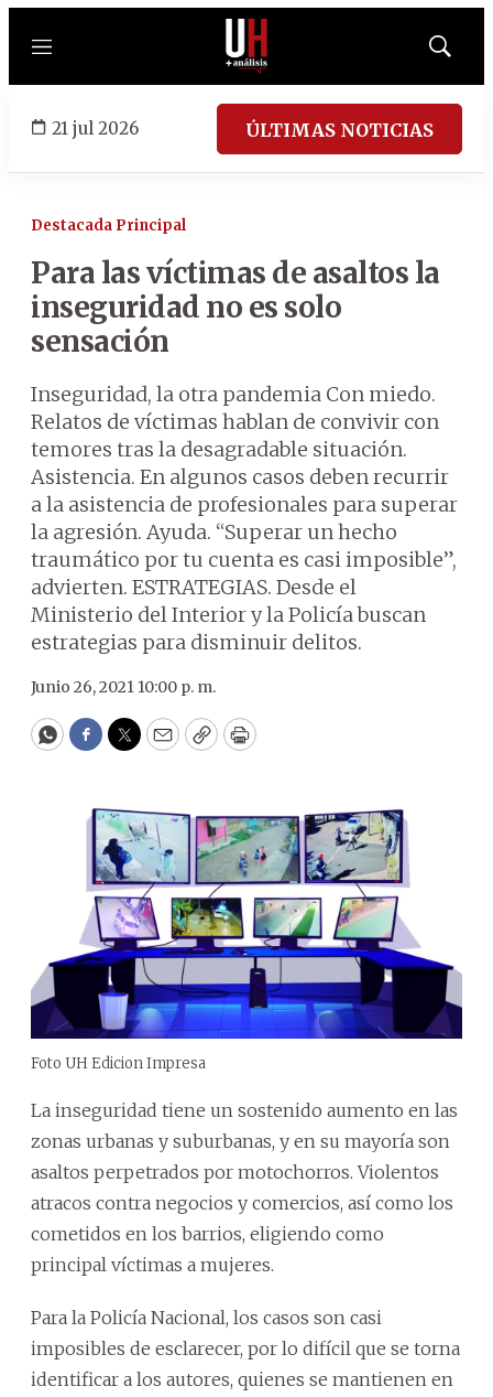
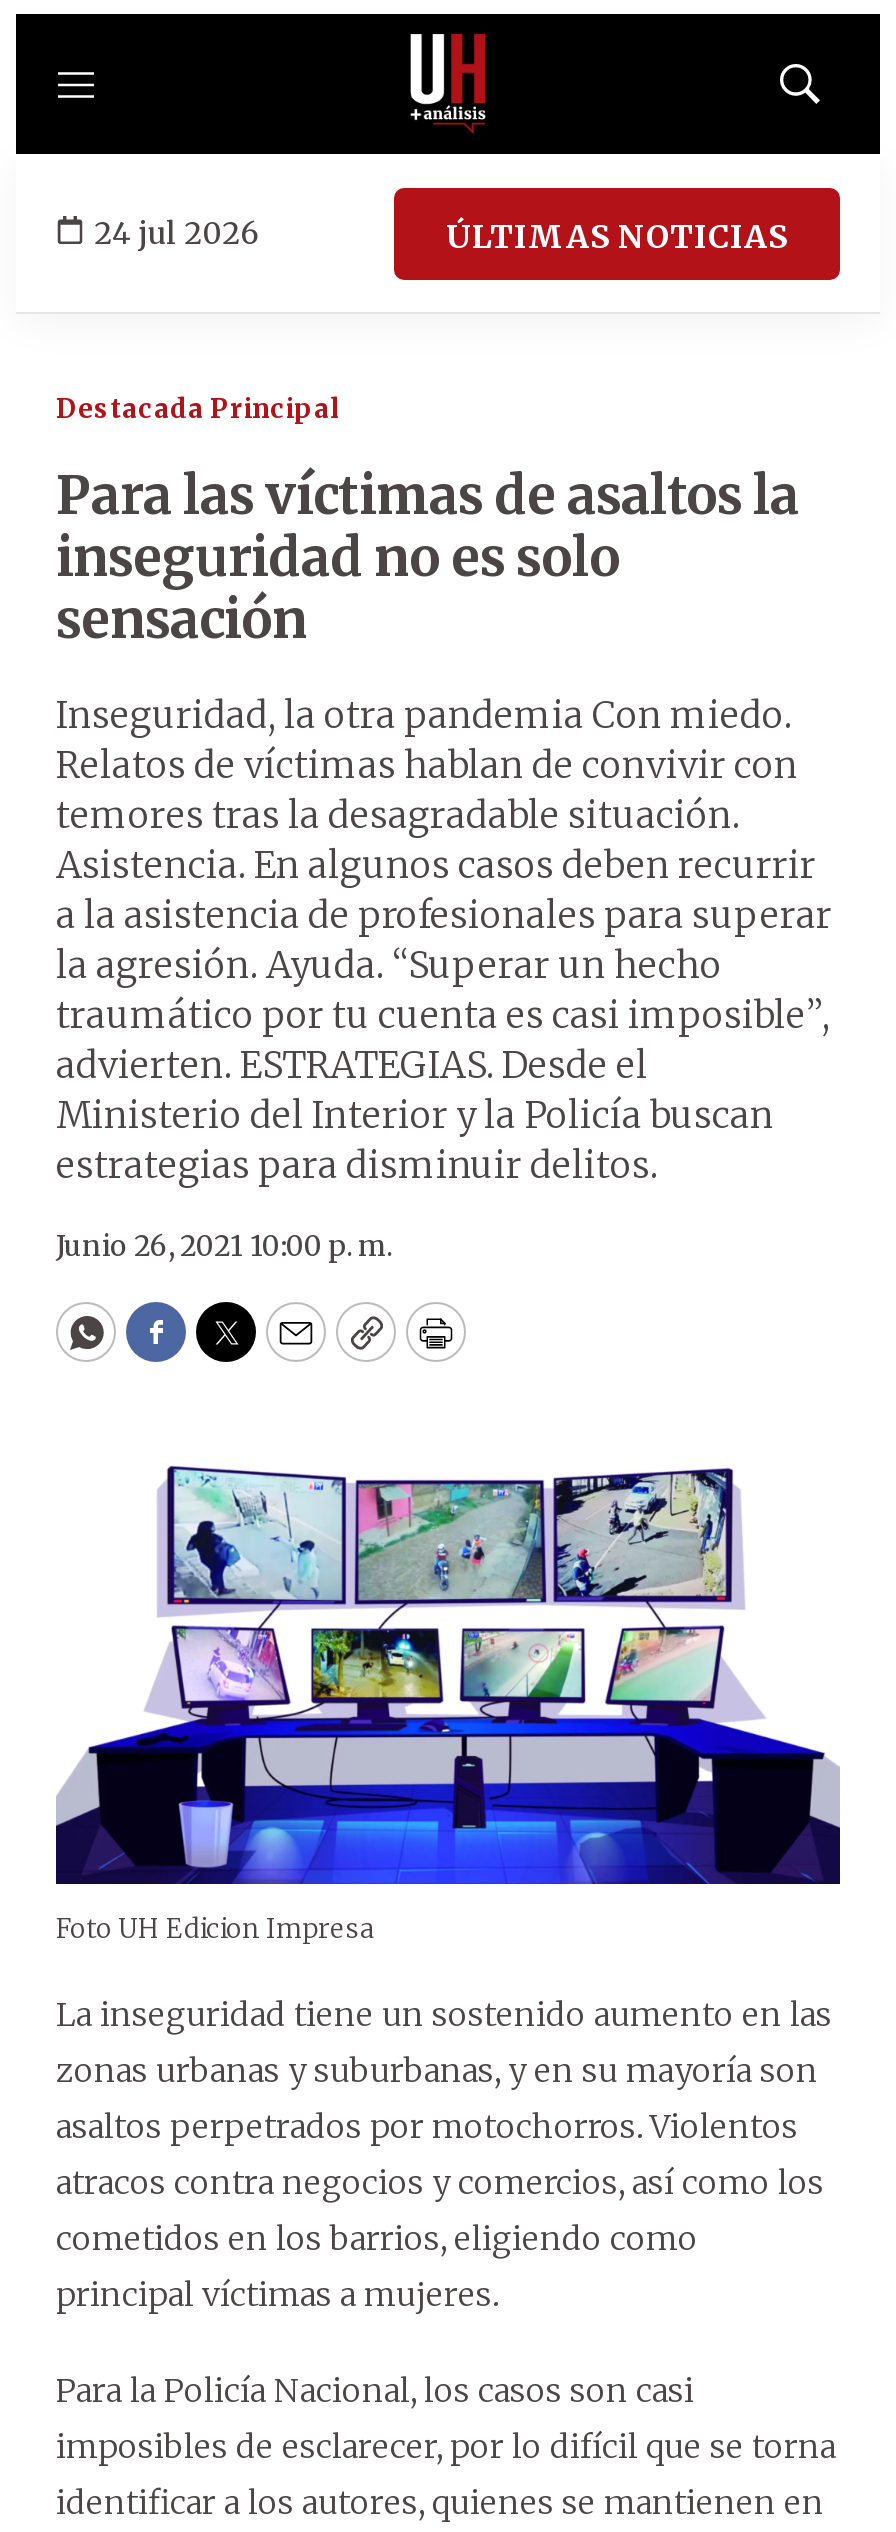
- 21 jul 2026
+ 24 jul 2026
